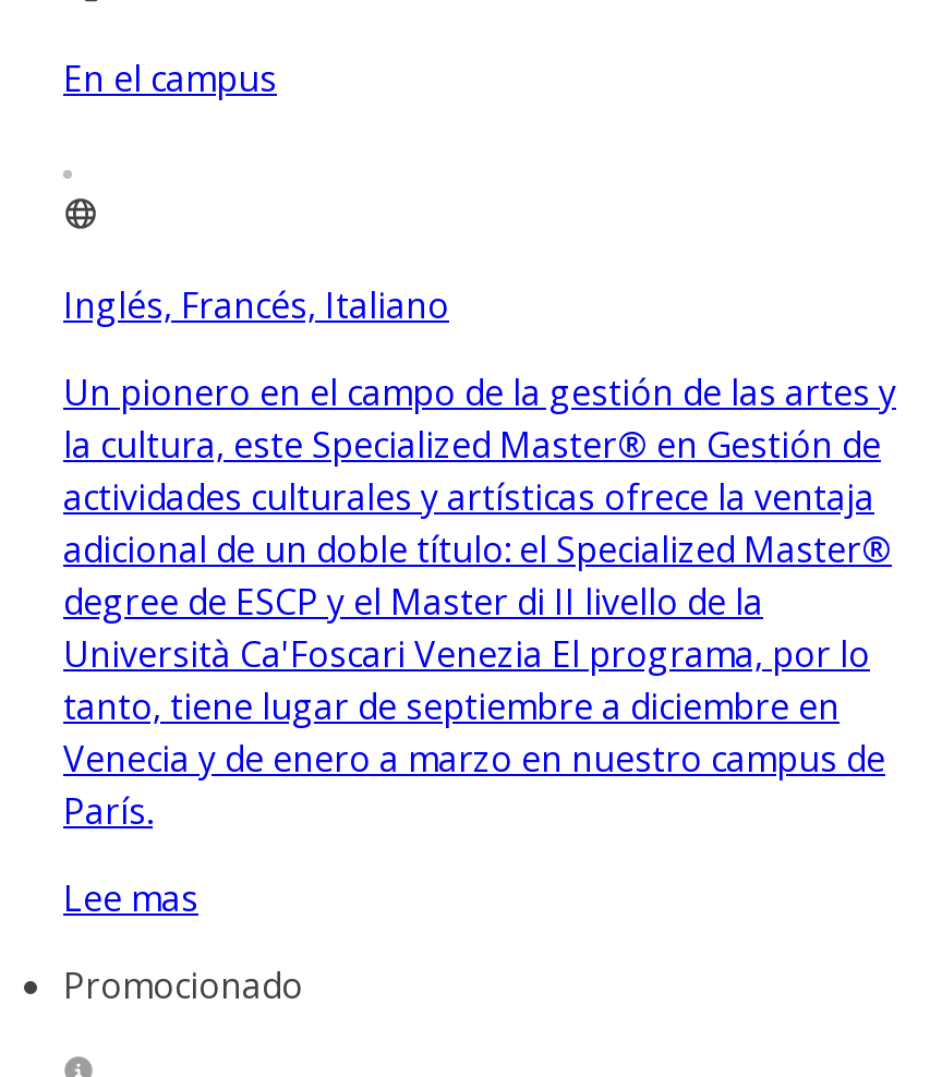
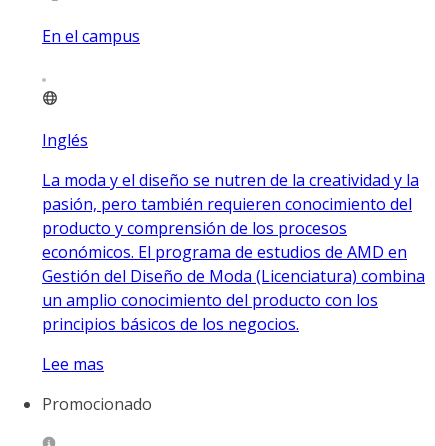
- Inglés, Francés, Italiano
+ Inglés

- Un pionero en el campo de la gestión de las artes y
- la cultura, este Specialized Master® en Gestión de
- actividades culturales y artísticas ofrece la ventaja
- adicional de un doble título: el Specialized Master®
- degree de ESCP y el Master di II livello de la
- Università Ca'Foscari Venezia El programa, por lo
- tanto, tiene lugar de septiembre a diciembre en
- Venecia y de enero a marzo en nuestro campus de
- París.
+ La moda y el diseño se nutren de la creatividad y la
+ pasión, pero también requieren conocimiento del
+ producto y comprensión de los procesos
+ económicos. El programa de estudios de AMD en
+ Gestión del Diseño de Moda (Licenciatura) combina
+ un amplio conocimiento del producto con los
+ principios básicos de los negocios.
